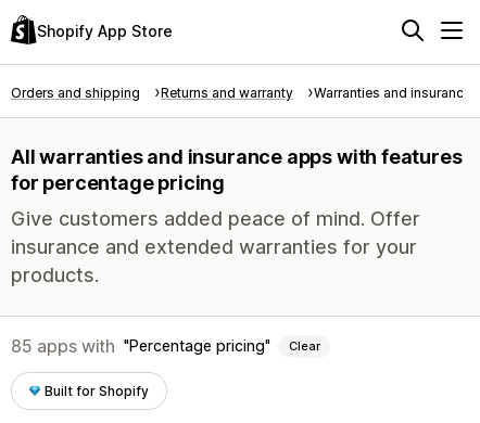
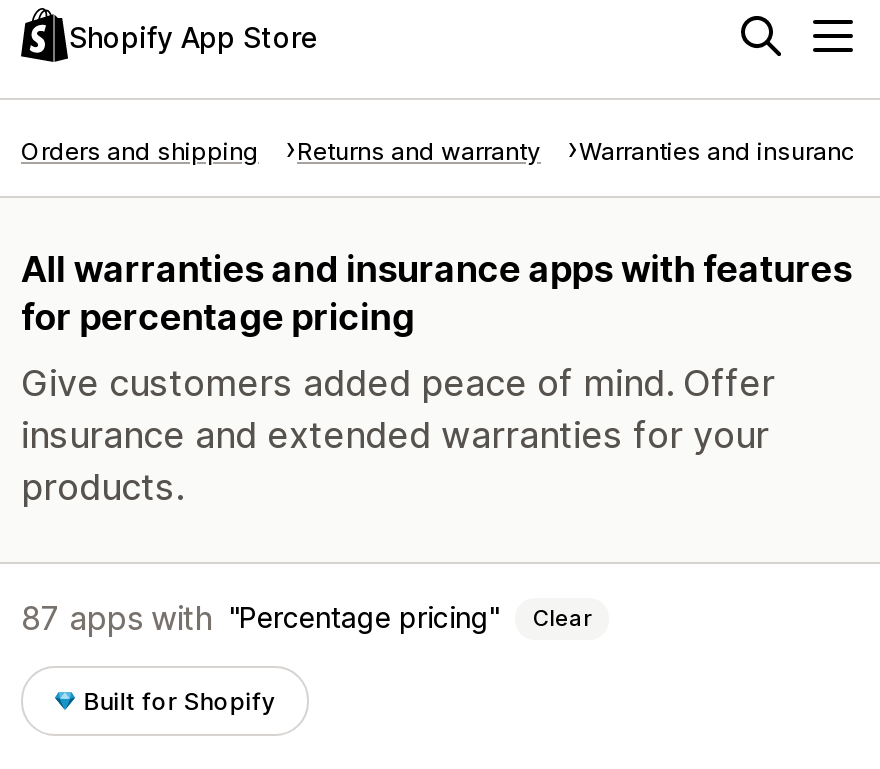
- 85 apps with Percentage pricing Clear
+ 87 apps with Percentage pricing Clear
